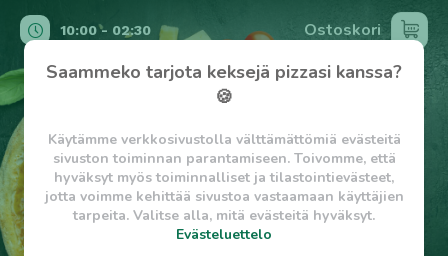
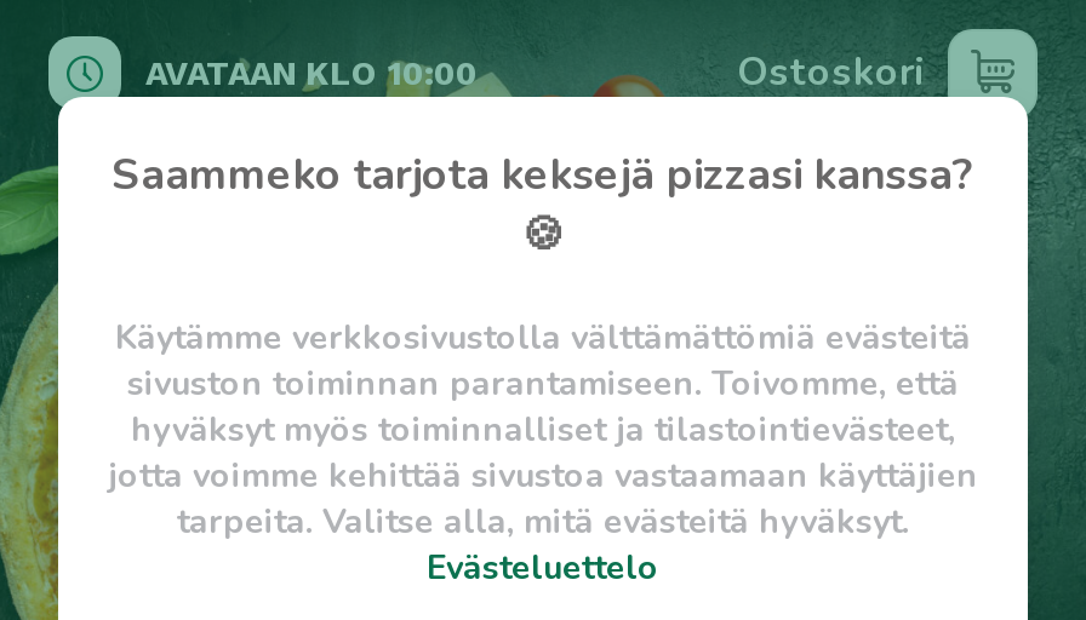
- 10:00 - 02:30
+ AVATAAN KLO 10:00
